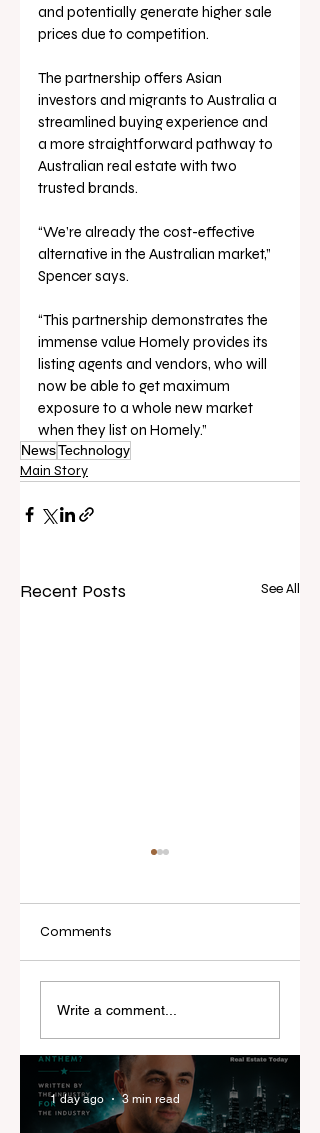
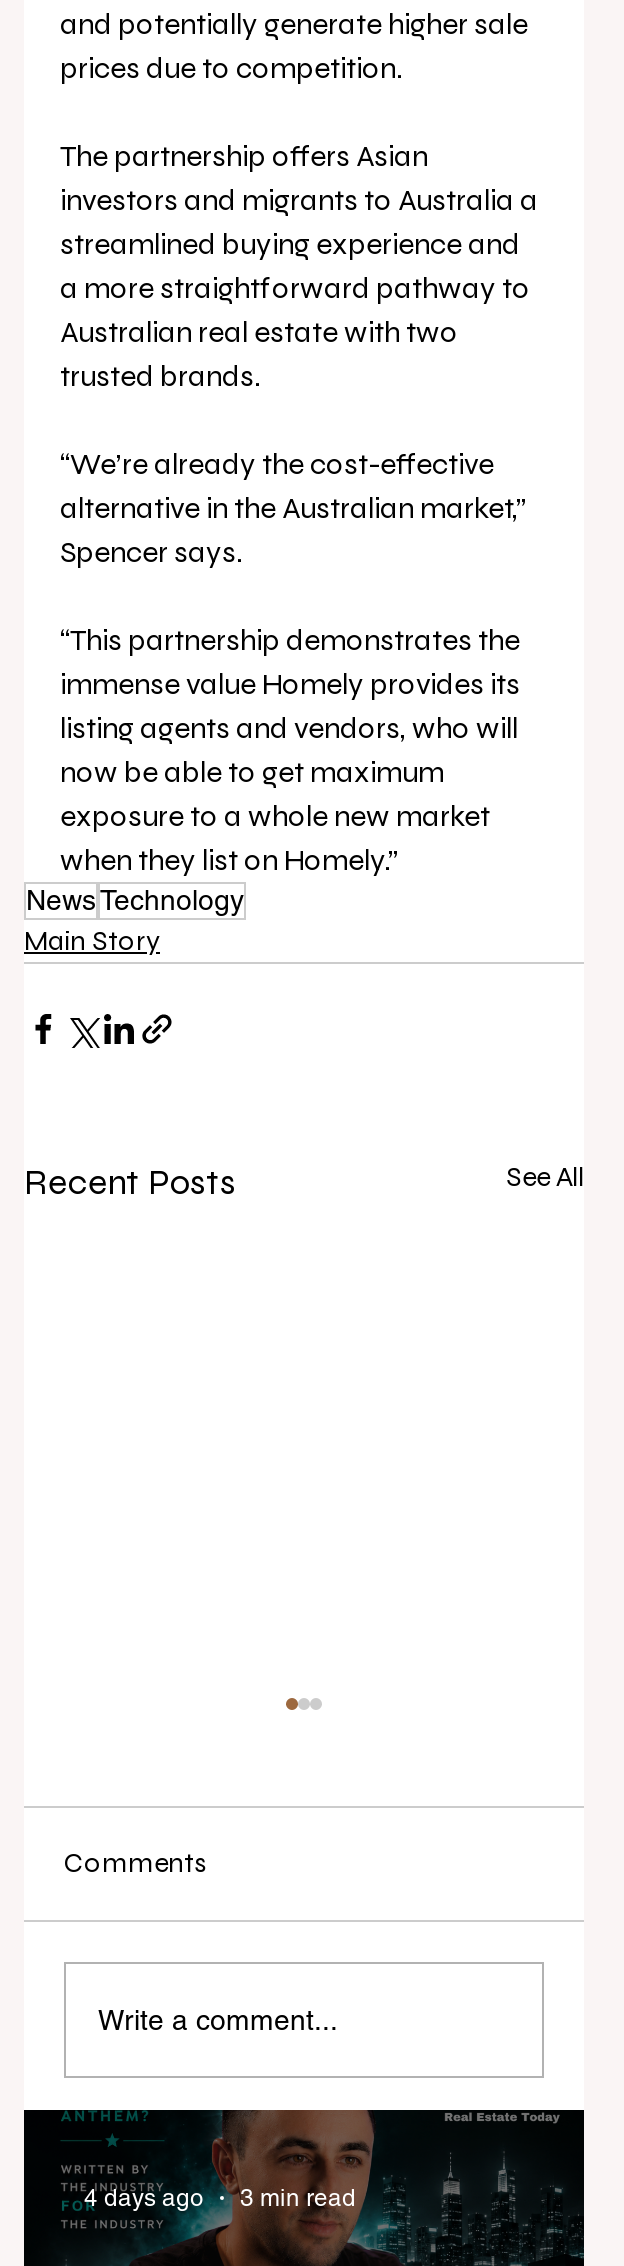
- 1 day ago 3 min read
+ 4 days ago 3 min read
